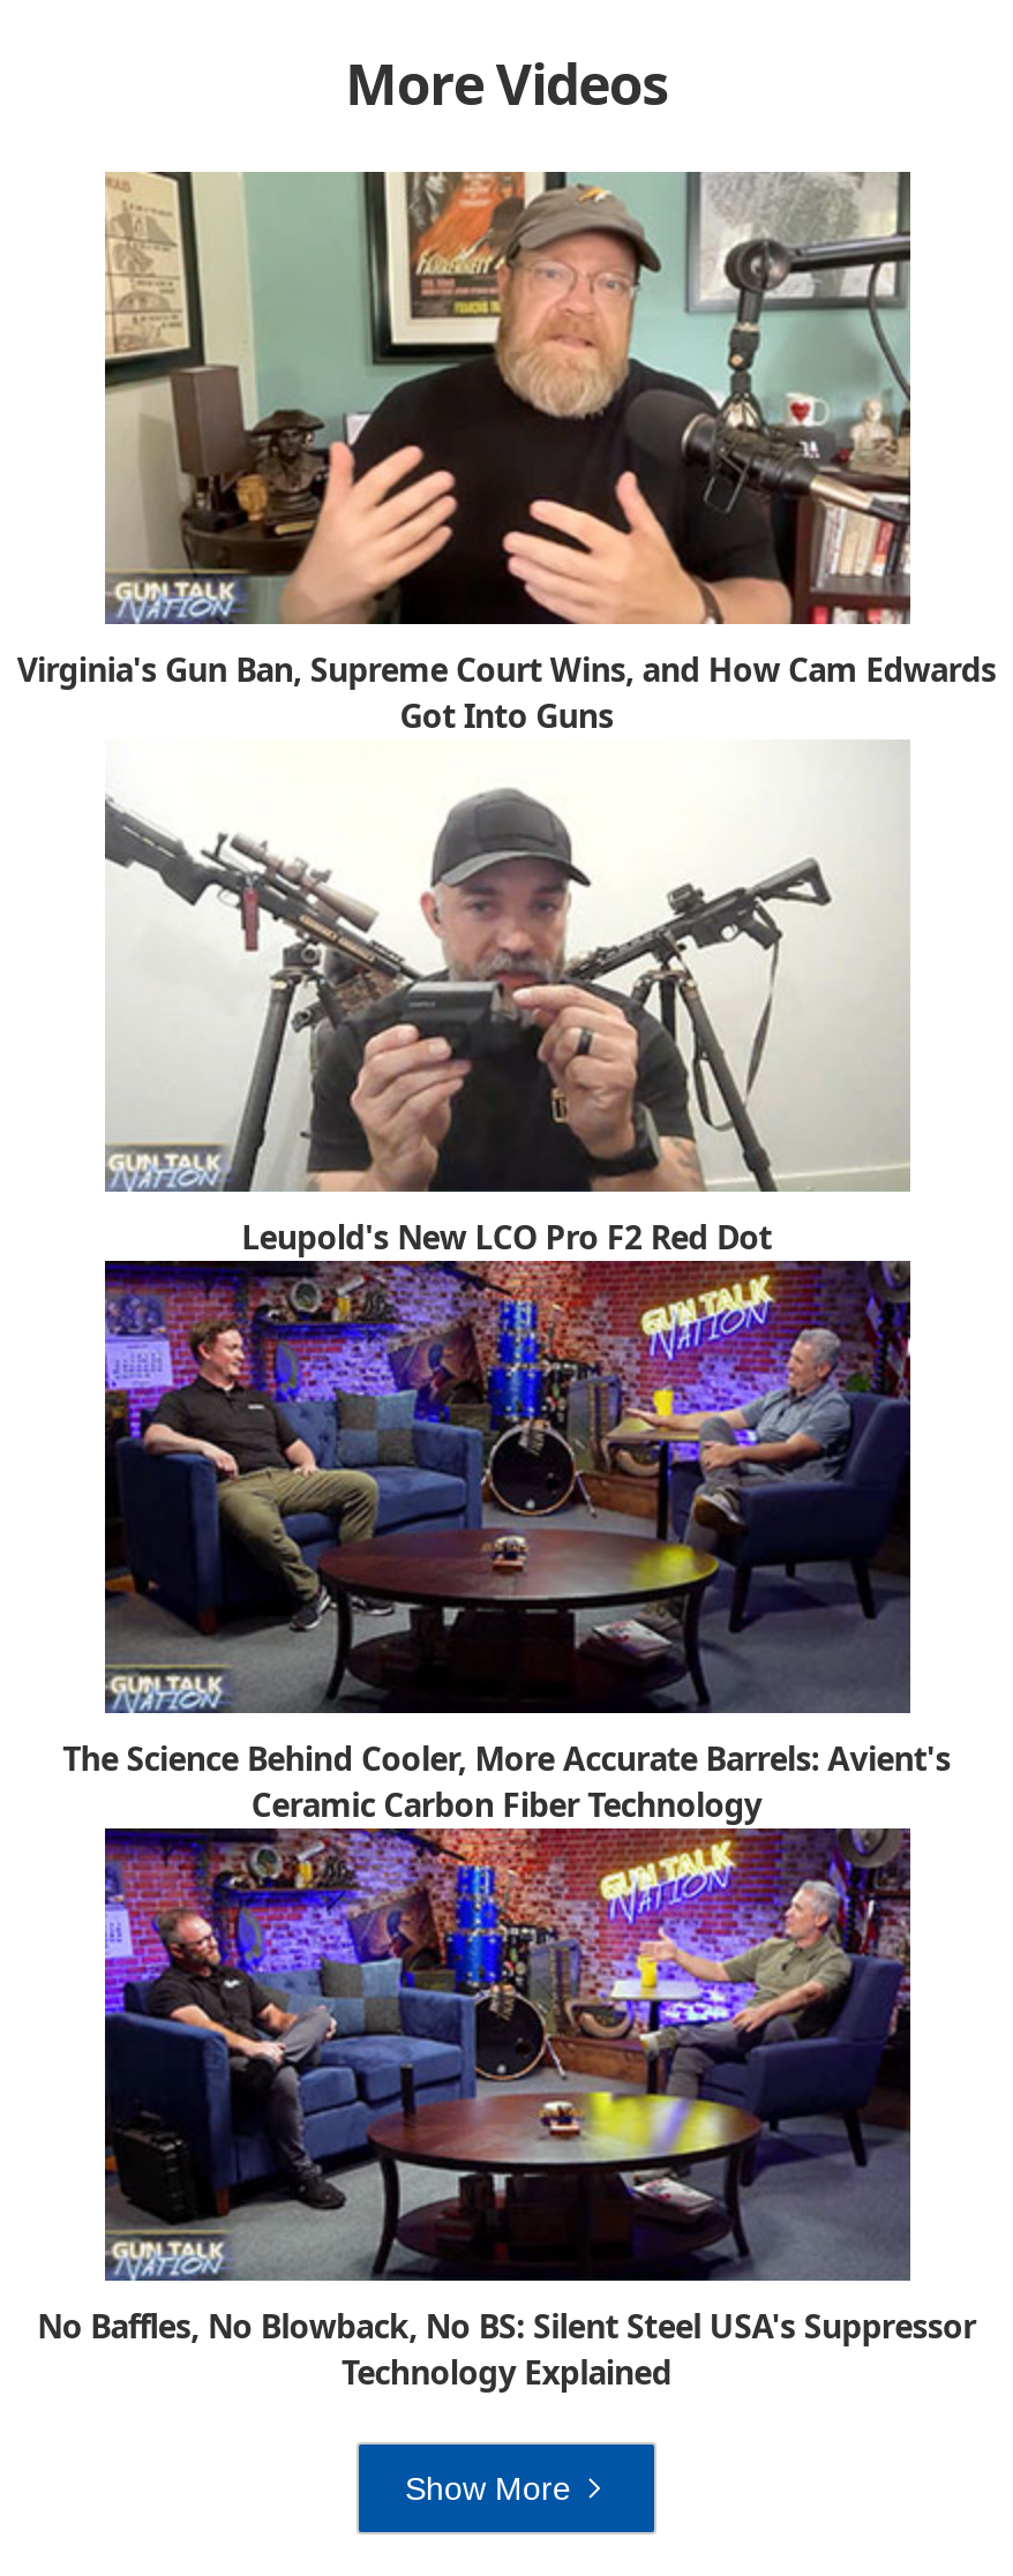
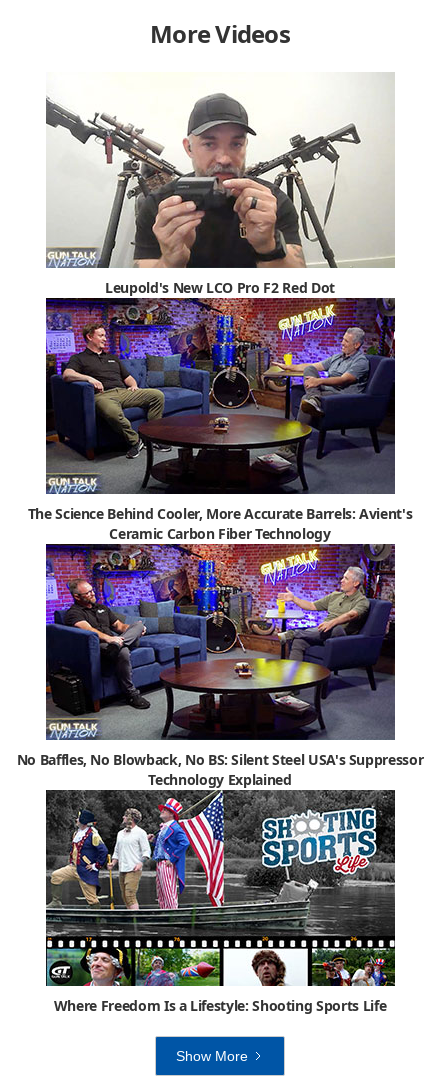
- [image]
- Virginia's Gun Ban, Supreme Court Wins, and How Cam Edwards
- Got Into Guns

moved up: [image] | Leupold's New LCO Pro F2 Red Dot | The Science Behind Cooler, More Accurate Barrels: Avient's | Ceramic Carbon Fiber Technology | No Baffles, No Blowback, No BS: Silent Steel USA's Suppressor | Technology Explained

+ [image]
+ Where Freedom Is a Lifestyle: Shooting Sports Life
